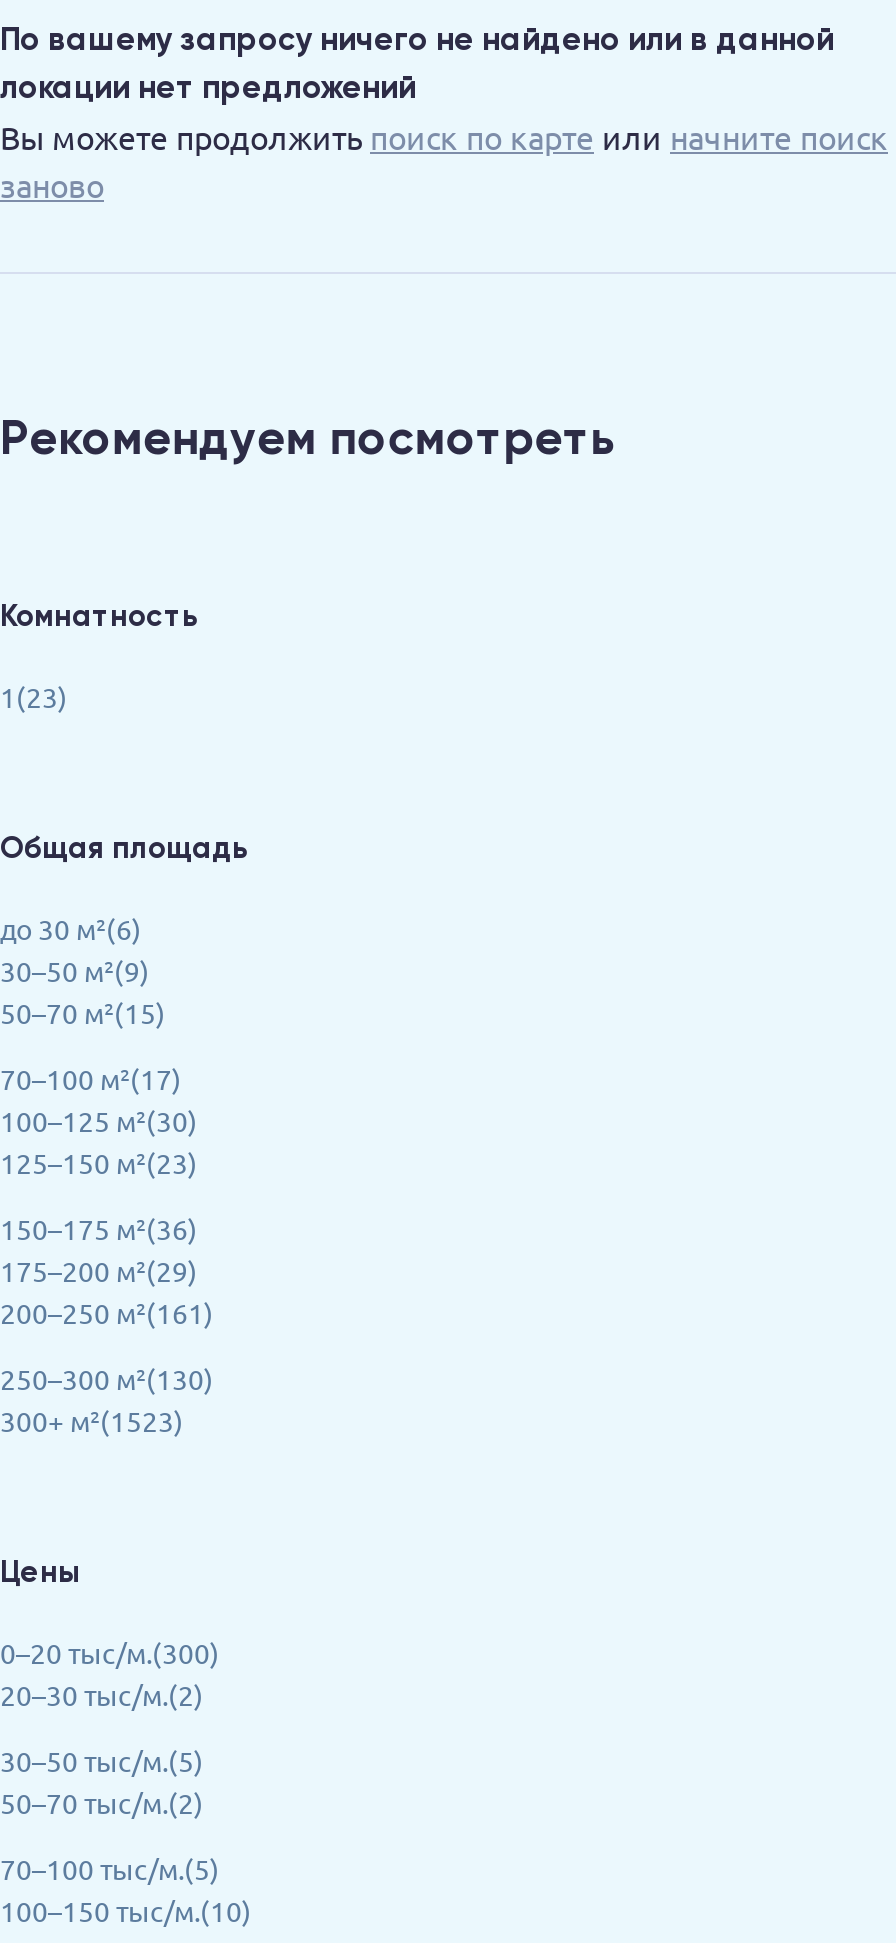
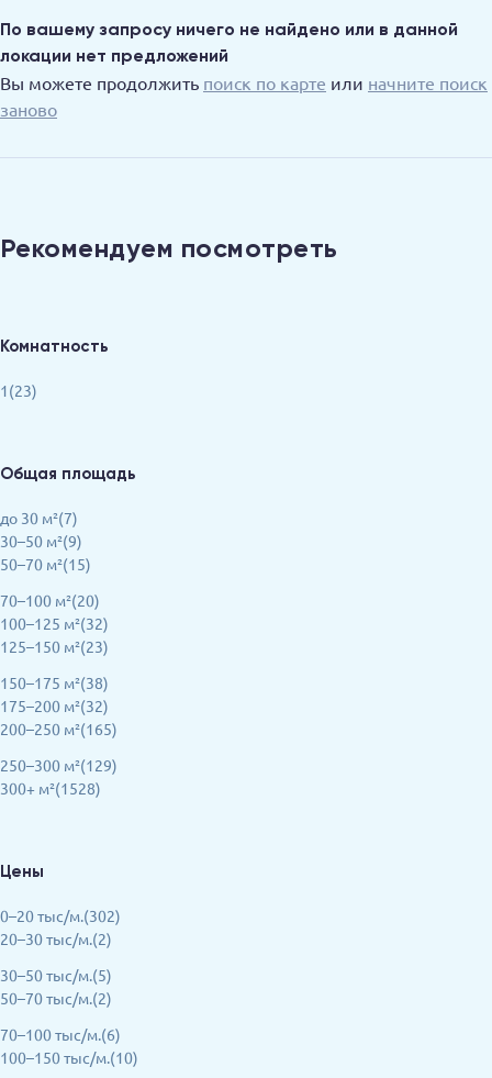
- до 30 м²(6)
+ до 30 м²(7)

- 70–100 м²(17)
- 100–125 м²(30)
+ 70–100 м²(20)
+ 100–125 м²(32)

- 150–175 м²(36)
- 175–200 м²(29)
- 200–250 м²(161)
+ 150–175 м²(38)
+ 175–200 м²(32)
+ 200–250 м²(165)

- 250–300 м²(130)
- 300+ м²(1523)
+ 250–300 м²(129)
+ 300+ м²(1528)

- 0–20 тыс/м.(300)
+ 0–20 тыс/м.(302)

- 70–100 тыс/м.(5)
+ 70–100 тыс/м.(6)
